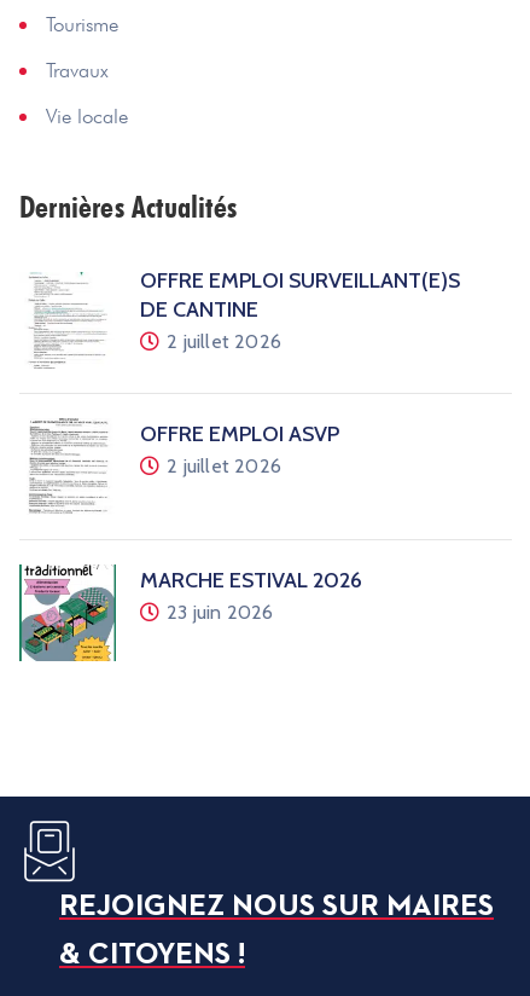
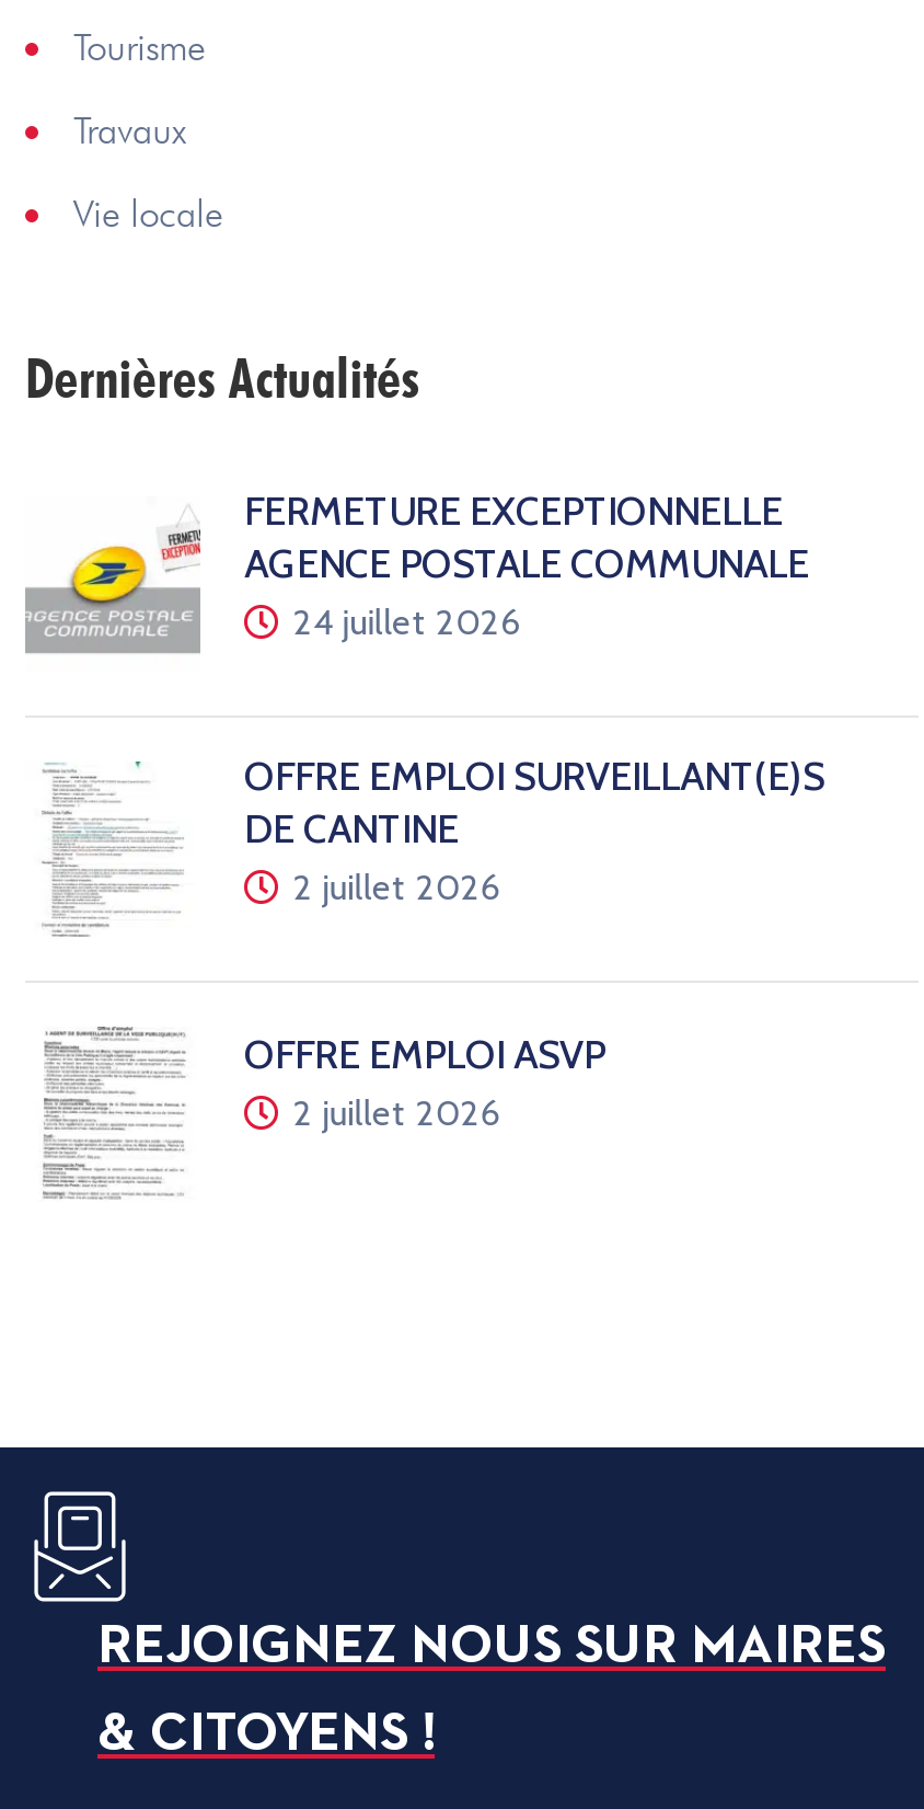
+ [image]
+ FERMETURE EXCEPTIONNELLE
+ AGENCE POSTALE COMMUNALE
+ 24 juillet 2026

moved down: OFFRE EMPLOI SURVEILLANT(E)S | DE CANTINE | 2 juillet 2026 | OFFRE EMPLOI ASVP | 2 juillet 2026

- [image]
- MARCHE ESTIVAL 2026
- 23 juin 2026
